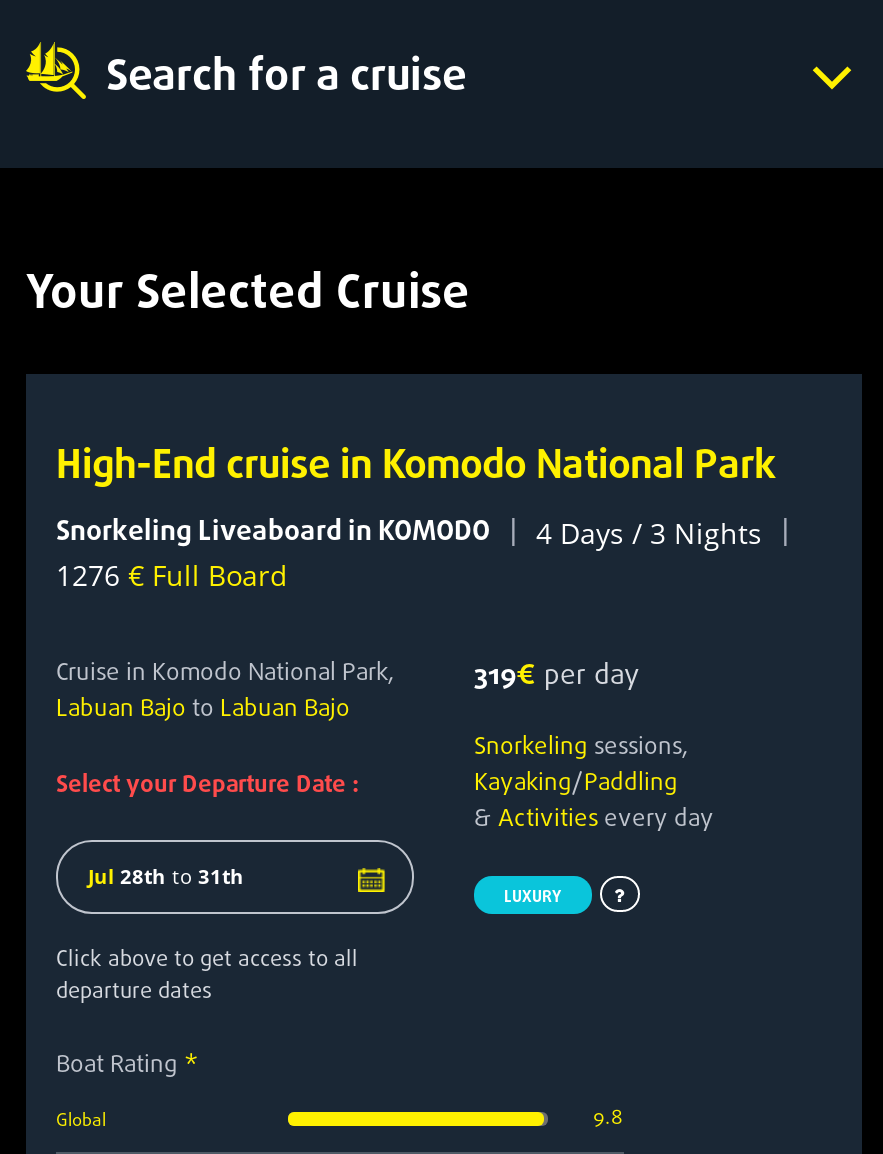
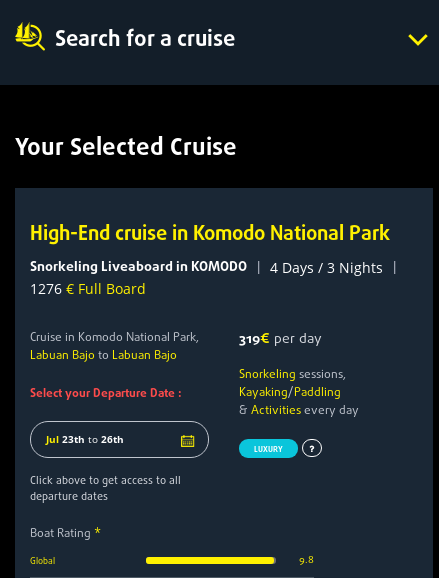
- Jul 28th to 31th
+ Jul 23th to 26th
